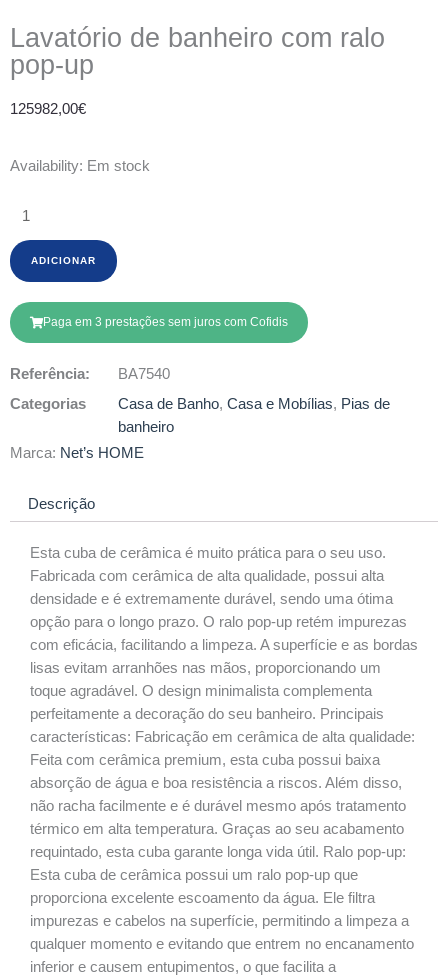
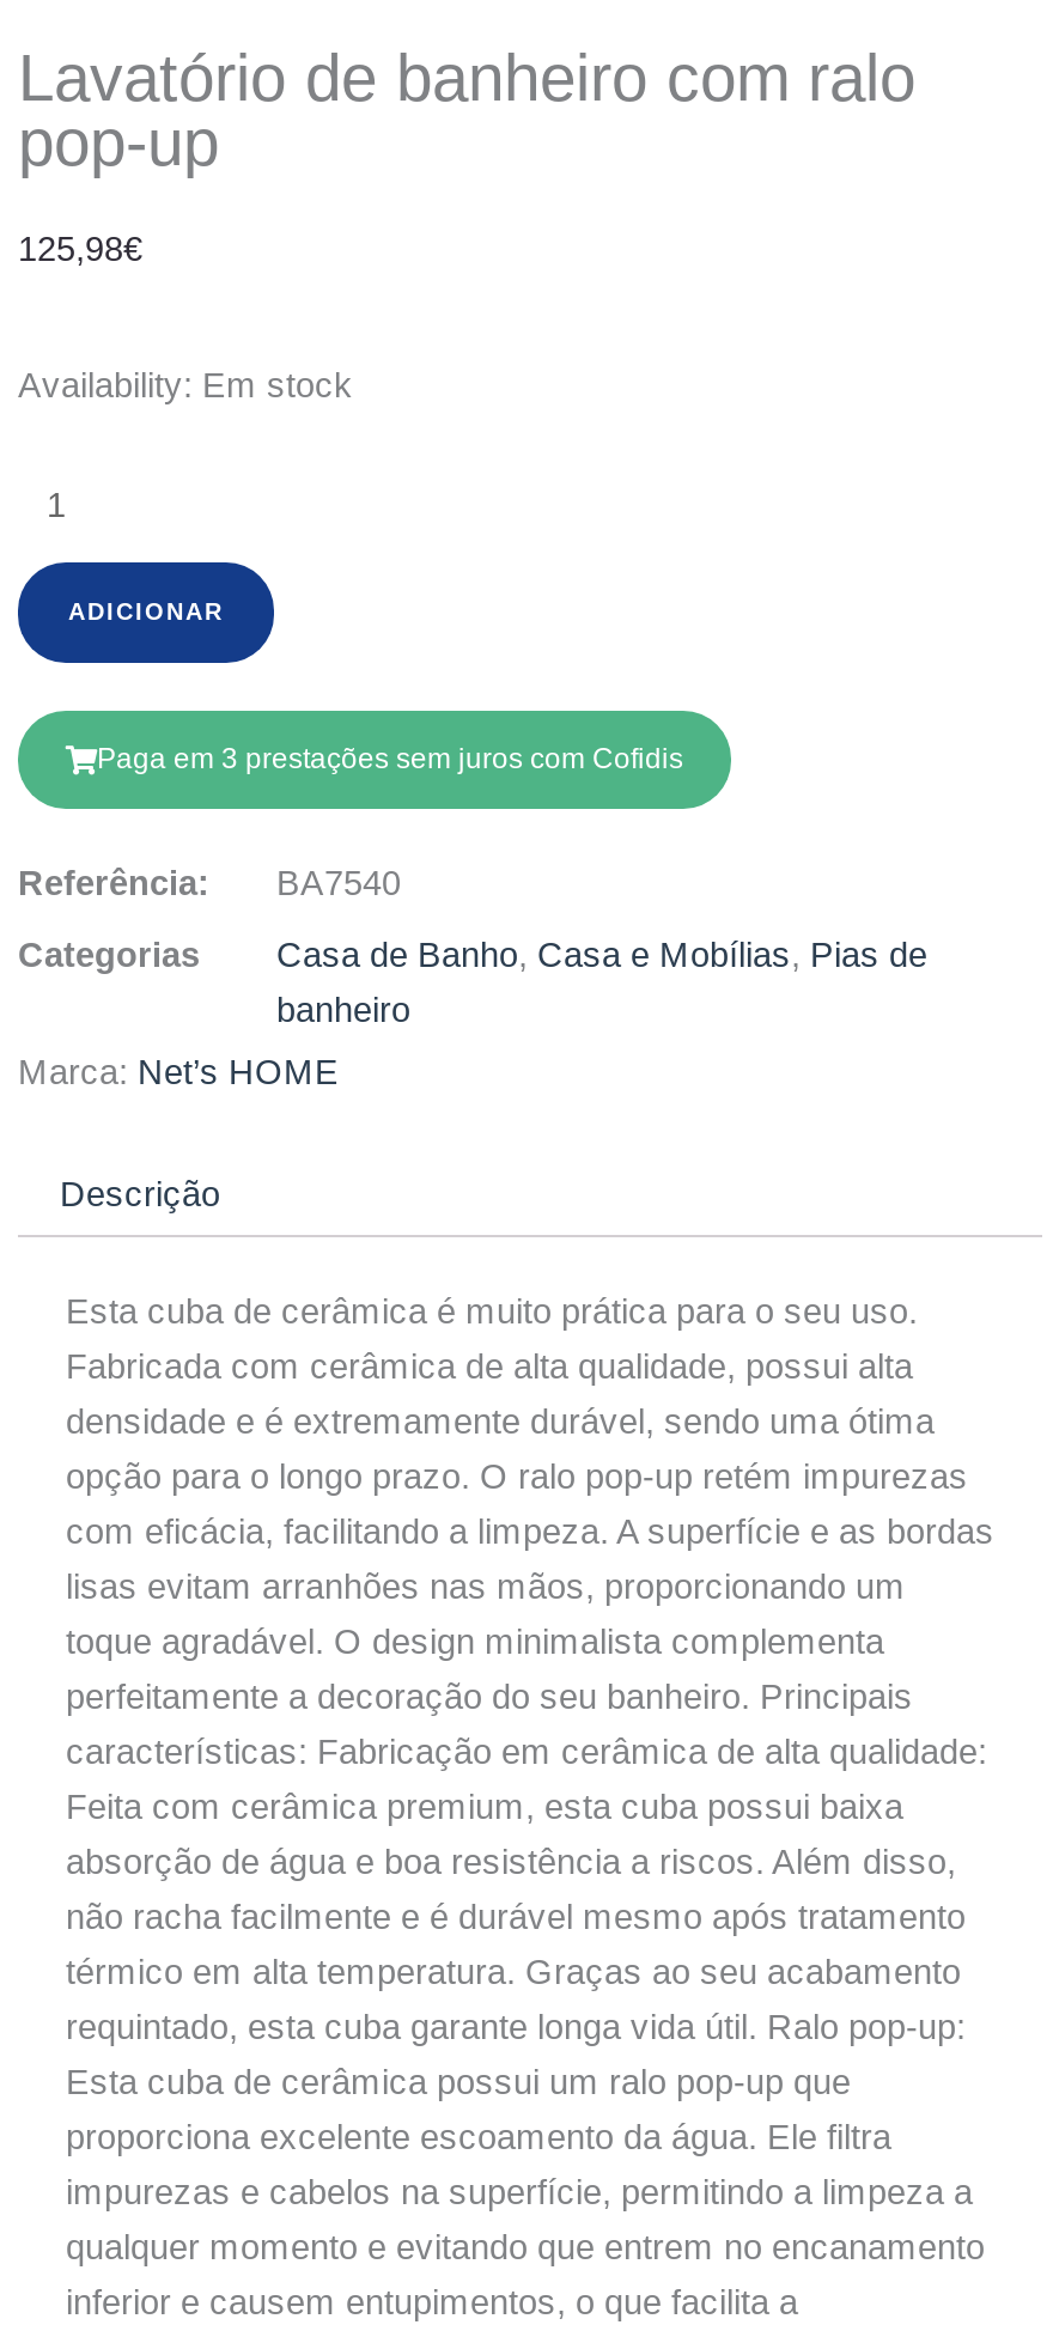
- 125982,00€
+ 125,98€
